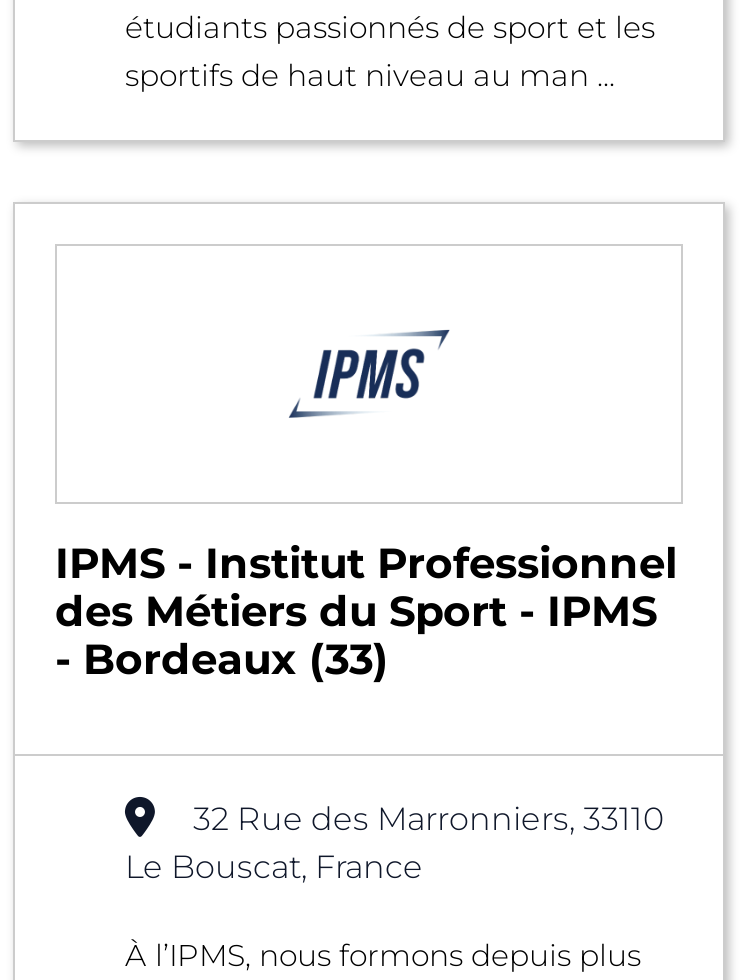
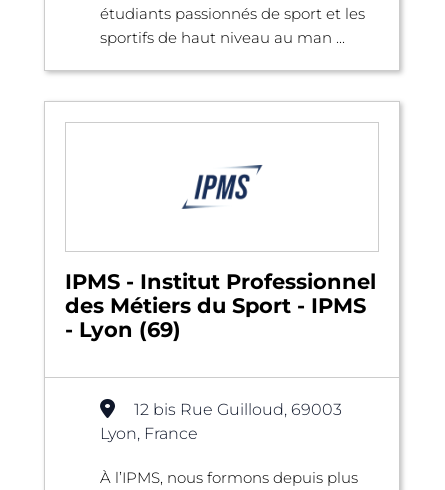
- - Bordeaux (33)
+ - Lyon (69)

- 32 Rue des Marronniers, 33110
- Le Bouscat, France
+ 12 bis Rue Guilloud, 69003
+ Lyon, France
